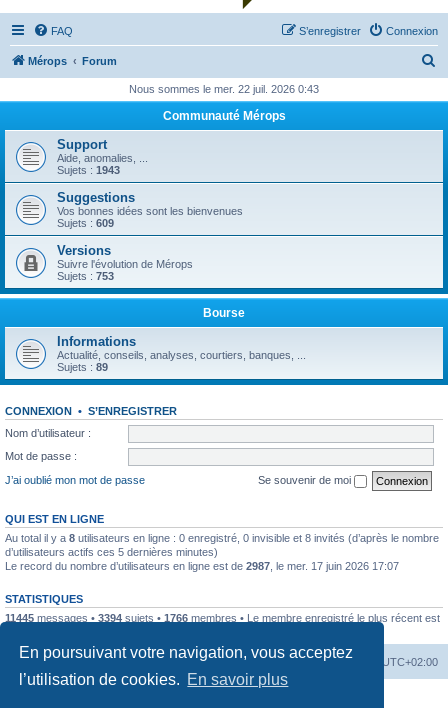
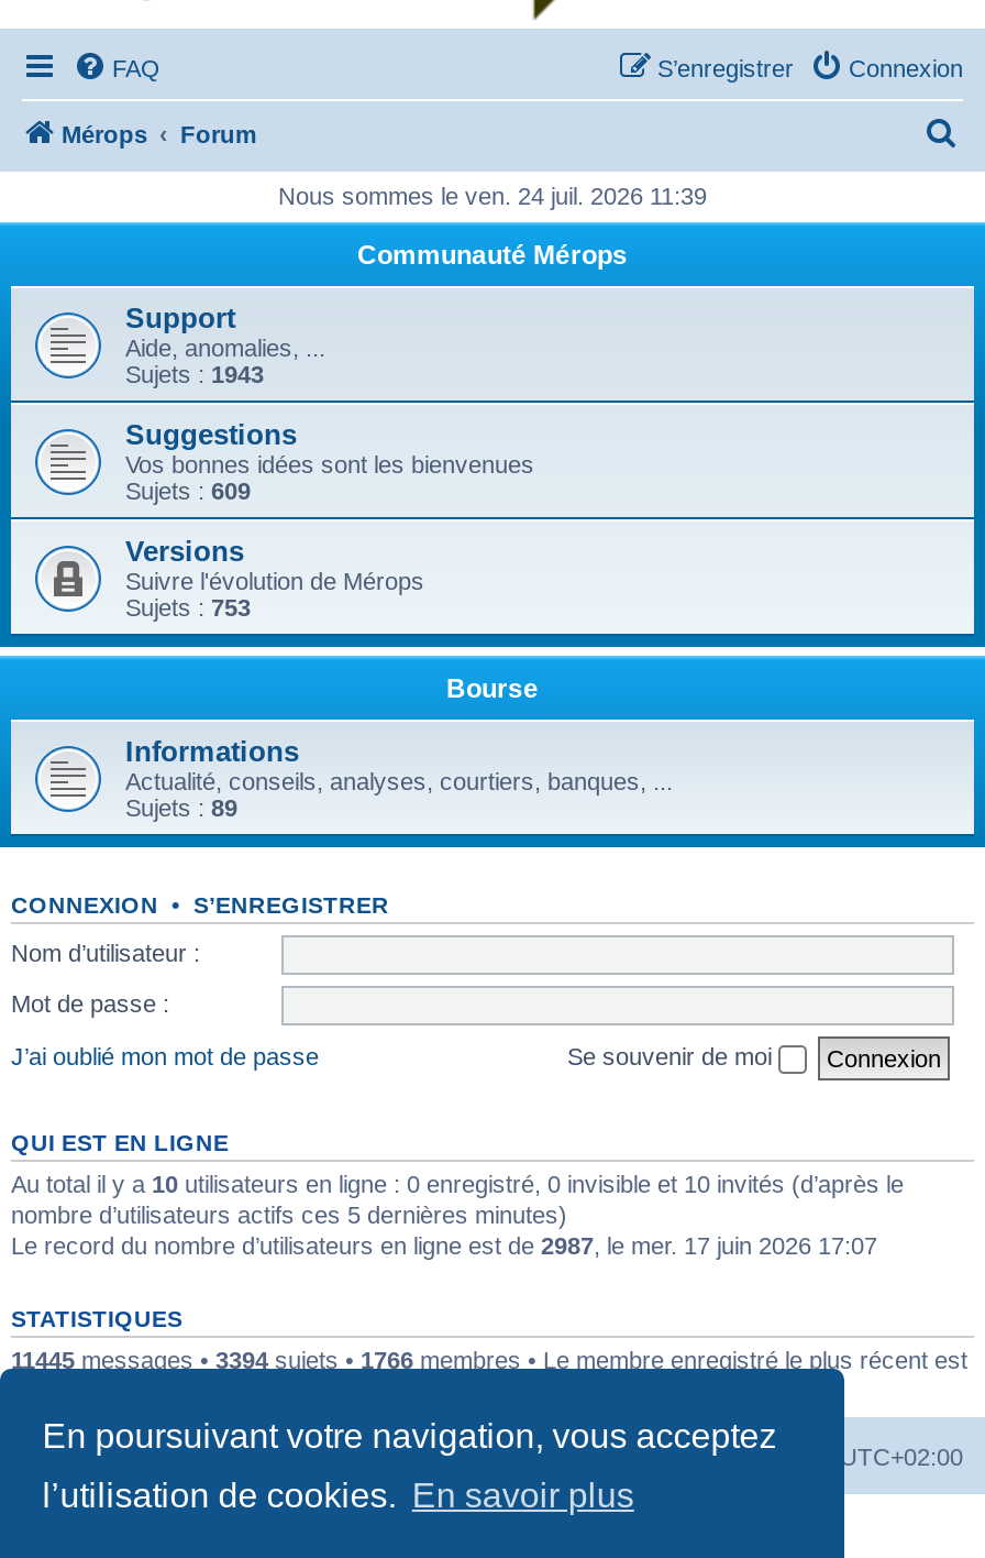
- Nous sommes le mer. 22 juil. 2026 0:43
+ Nous sommes le ven. 24 juil. 2026 11:39

- Au total il y a 8 utilisateurs en ligne : 0 enregistré, 0 invisible et 8 invités (d’après le nombre
- d’utilisateurs actifs ces 5 dernières minutes)
+ Au total il y a 10 utilisateurs en ligne : 0 enregistré, 0 invisible et 10 invités (d’après le
+ nombre d’utilisateurs actifs ces 5 dernières minutes)
